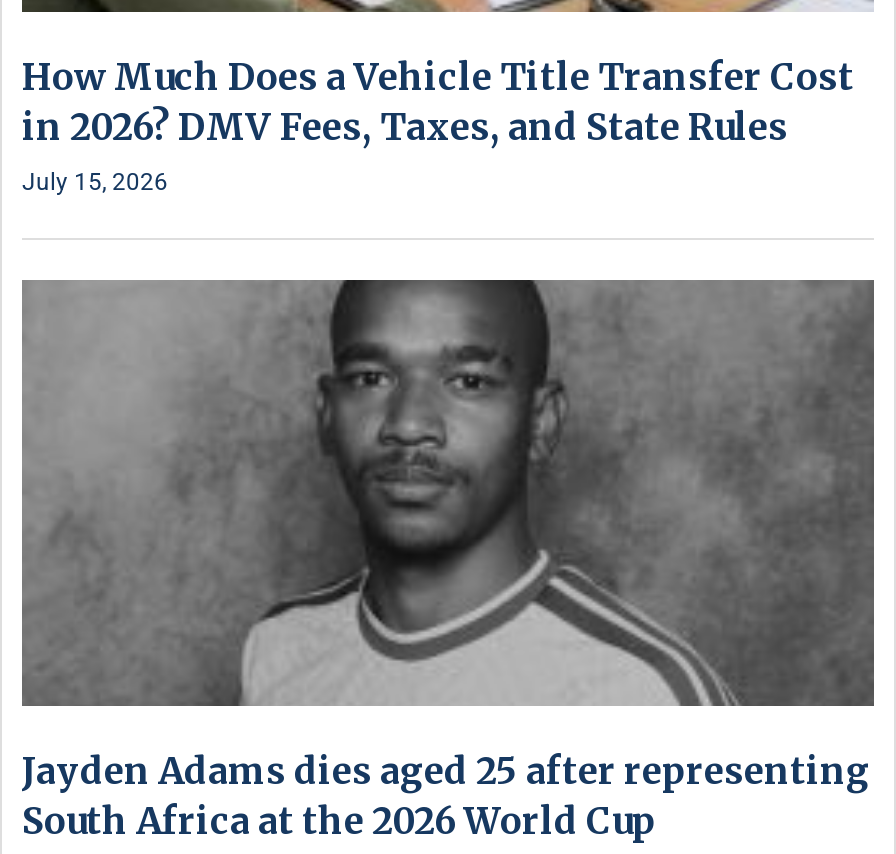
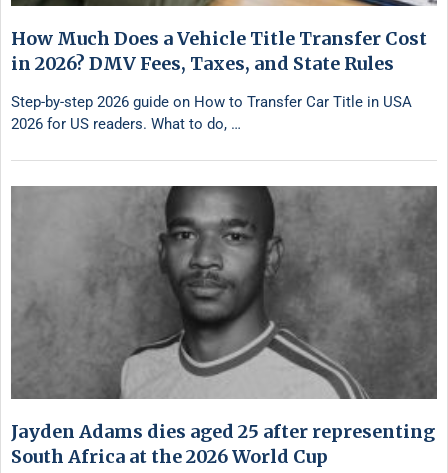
- July 15, 2026
+ Step-by-step 2026 guide on How to Transfer Car Title in USA
+ 2026 for US readers. What to do, …
